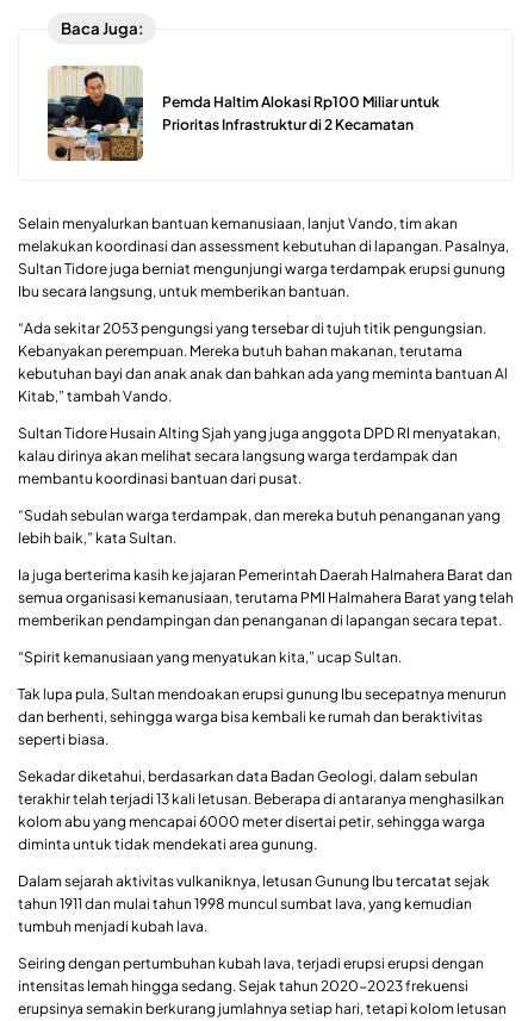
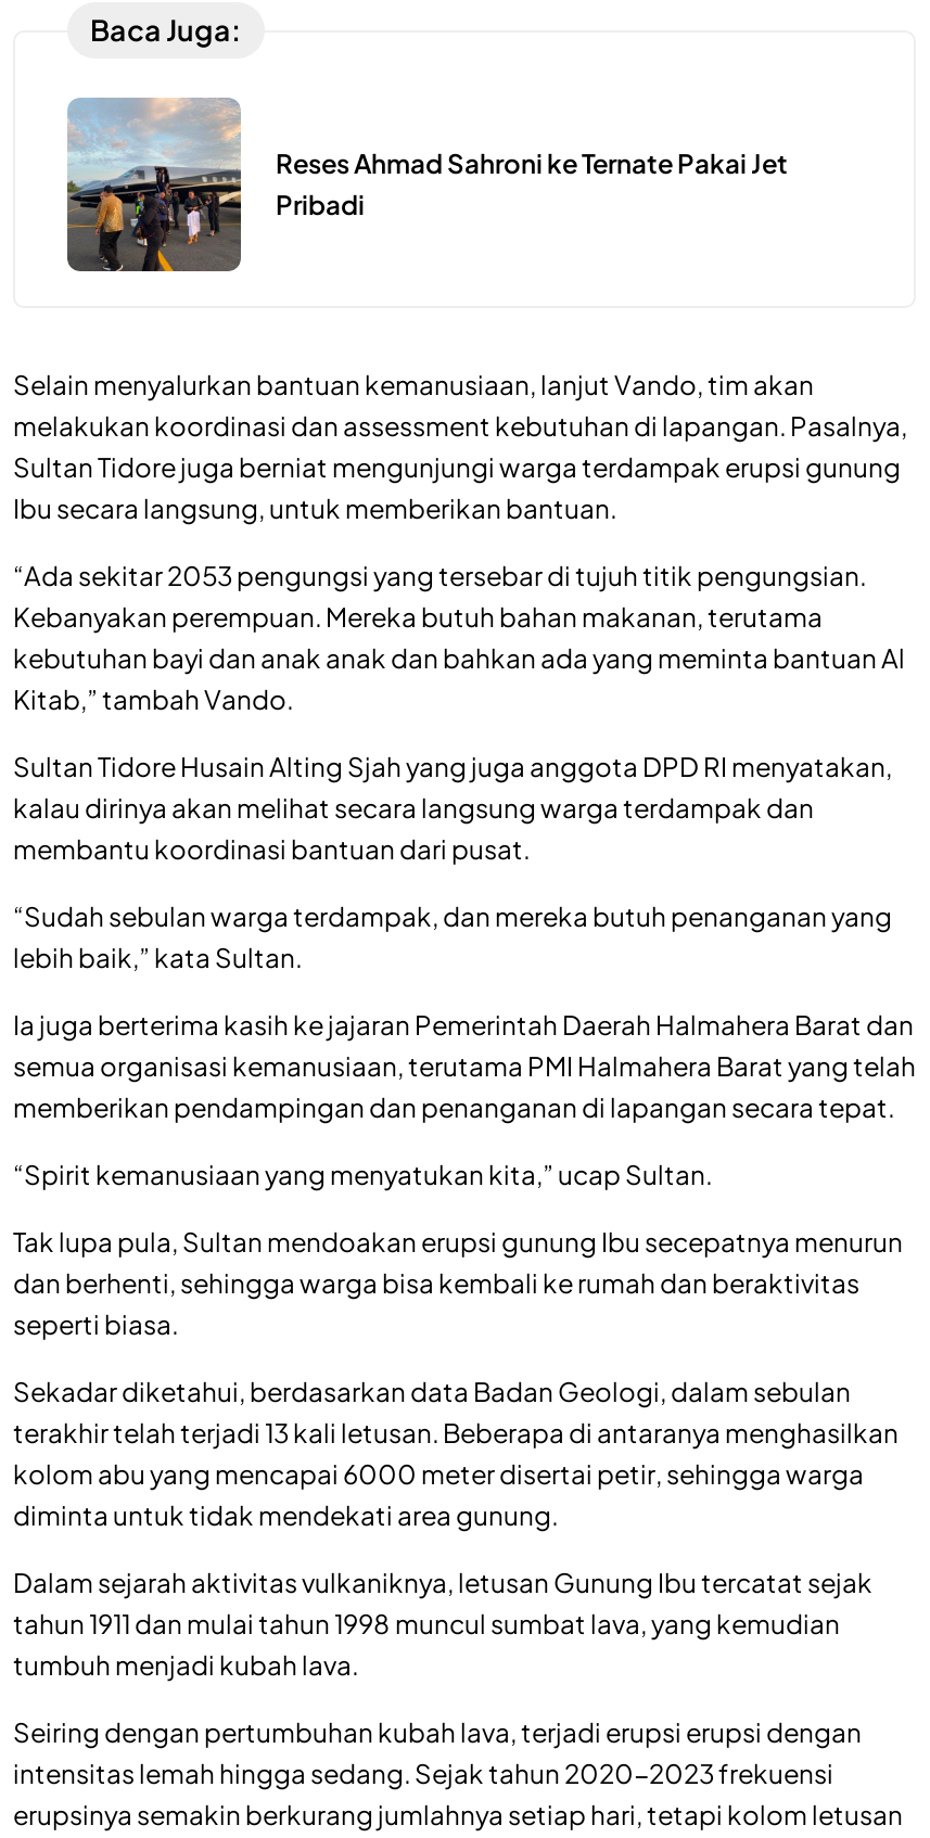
- [image]
- Pemda Haltim Alokasi Rp100 Miliar untuk
- Prioritas Infrastruktur di 2 Kecamatan
+ [image]
+ Reses Ahmad Sahroni ke Ternate Pakai Jet
+ Pribadi
